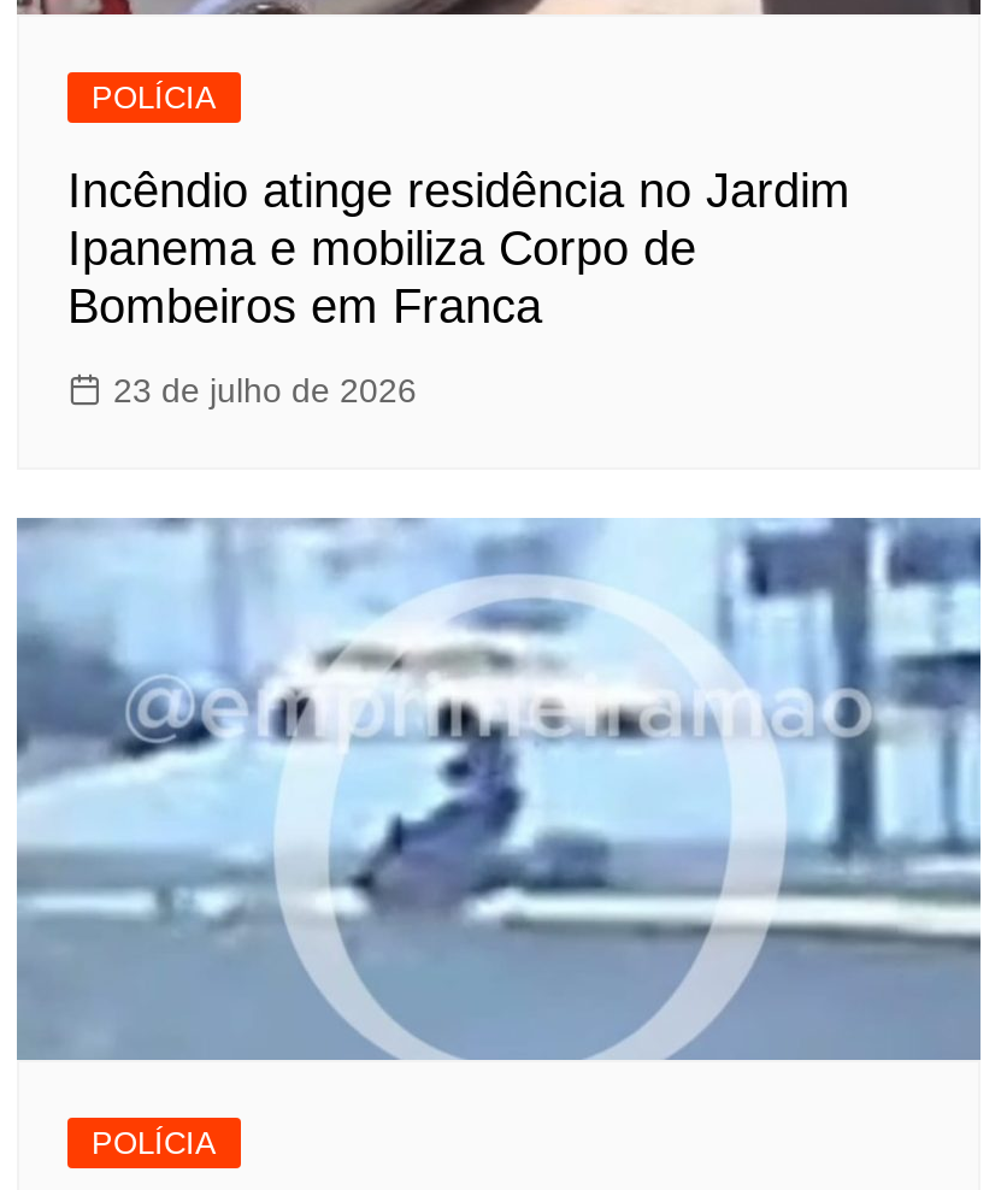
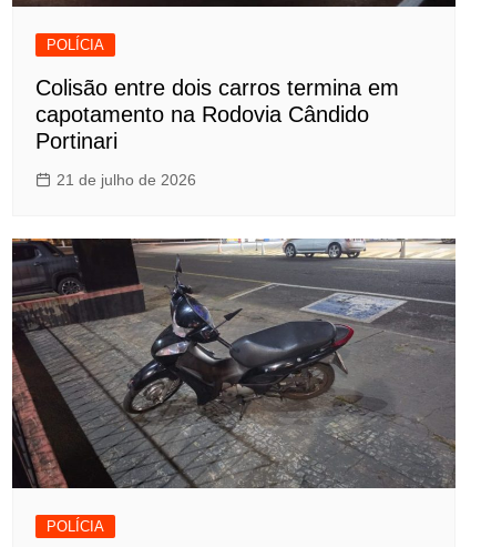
- Incêndio atinge residência no Jardim
- Ipanema e mobiliza Corpo de
- Bombeiros em Franca
+ Colisão entre dois carros termina em
+ capotamento na Rodovia Cândido
+ Portinari

- 23 de julho de 2026
+ 21 de julho de 2026

- [image]
+ [image]
